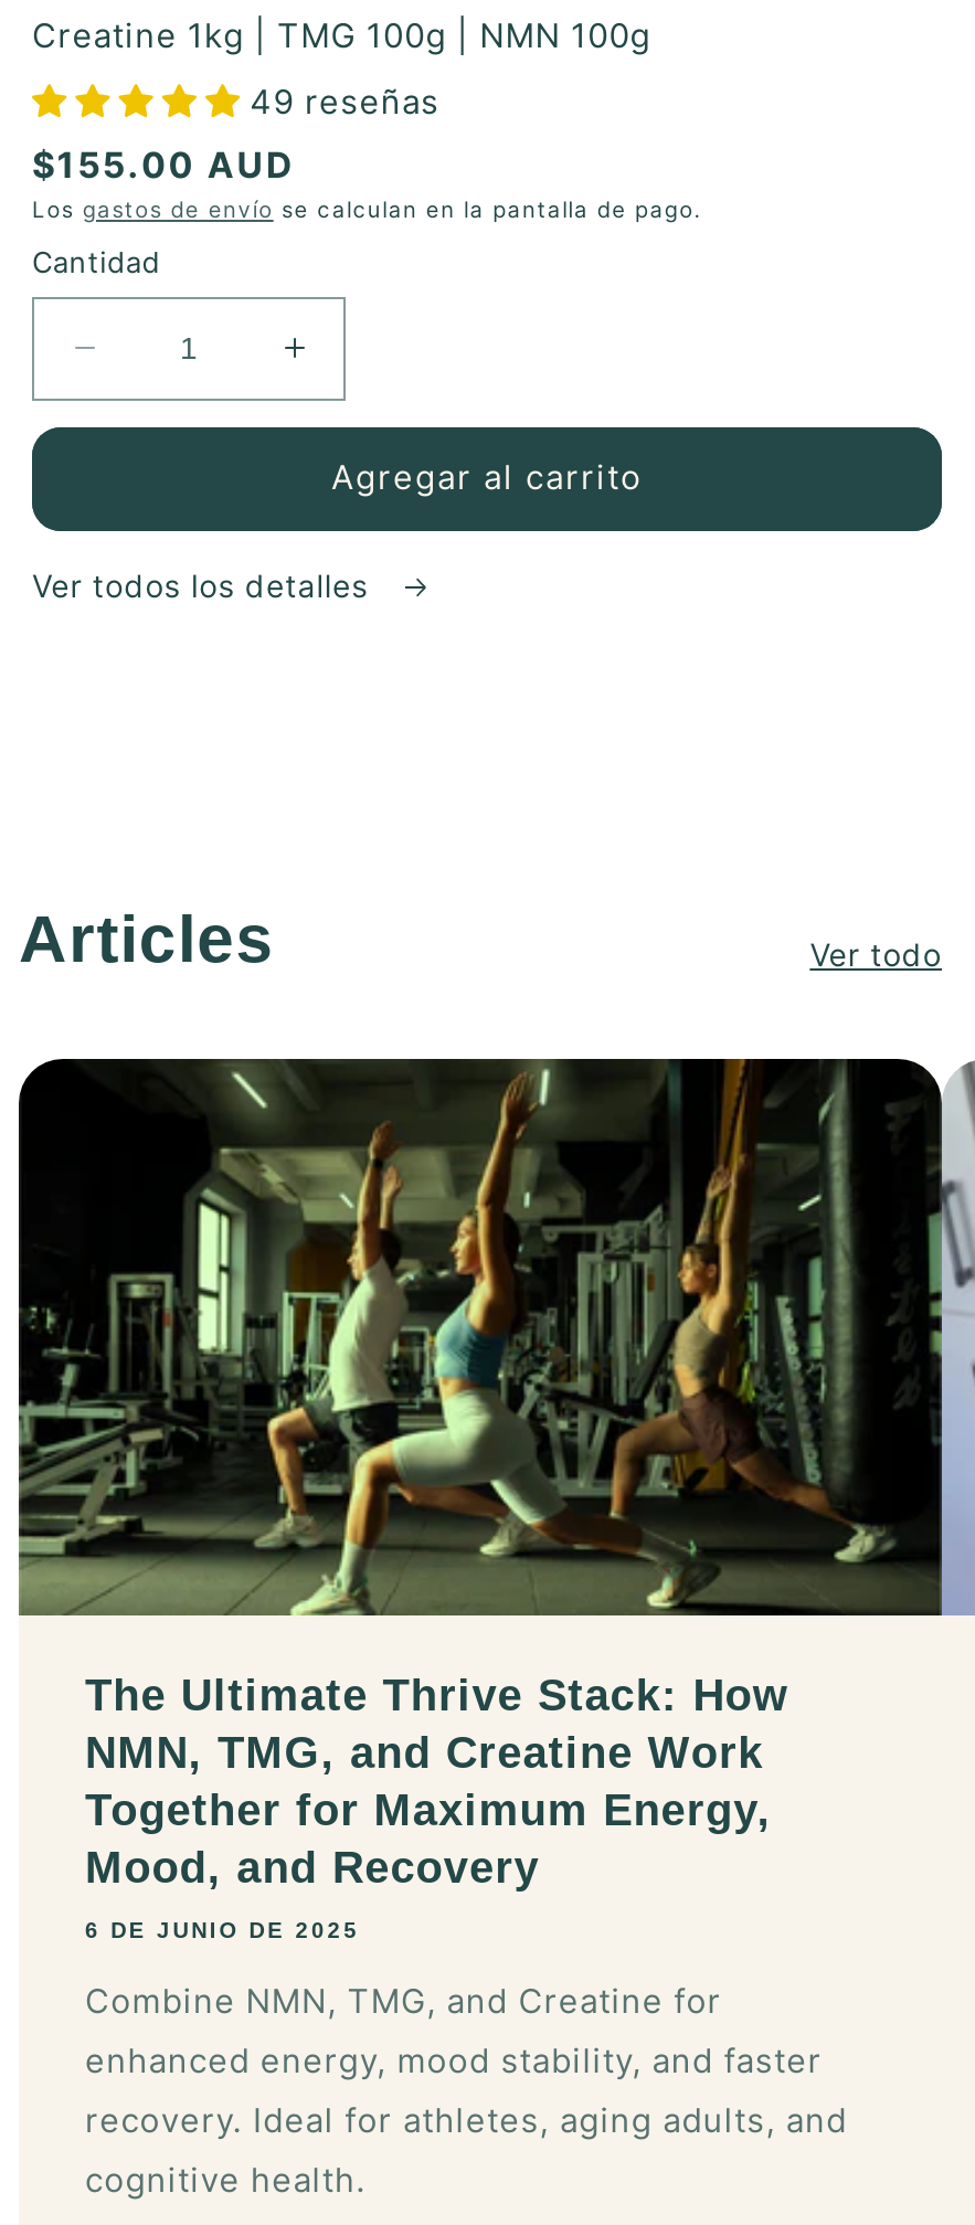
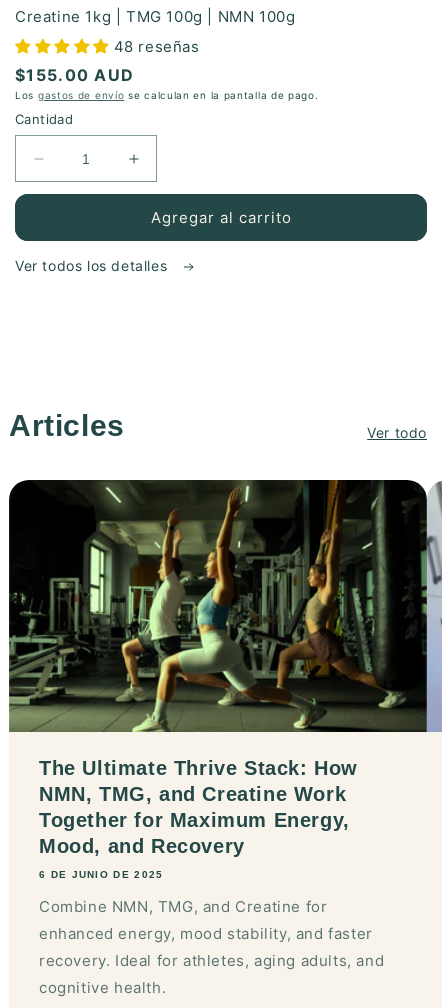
- 49 reseñas
+ 48 reseñas
